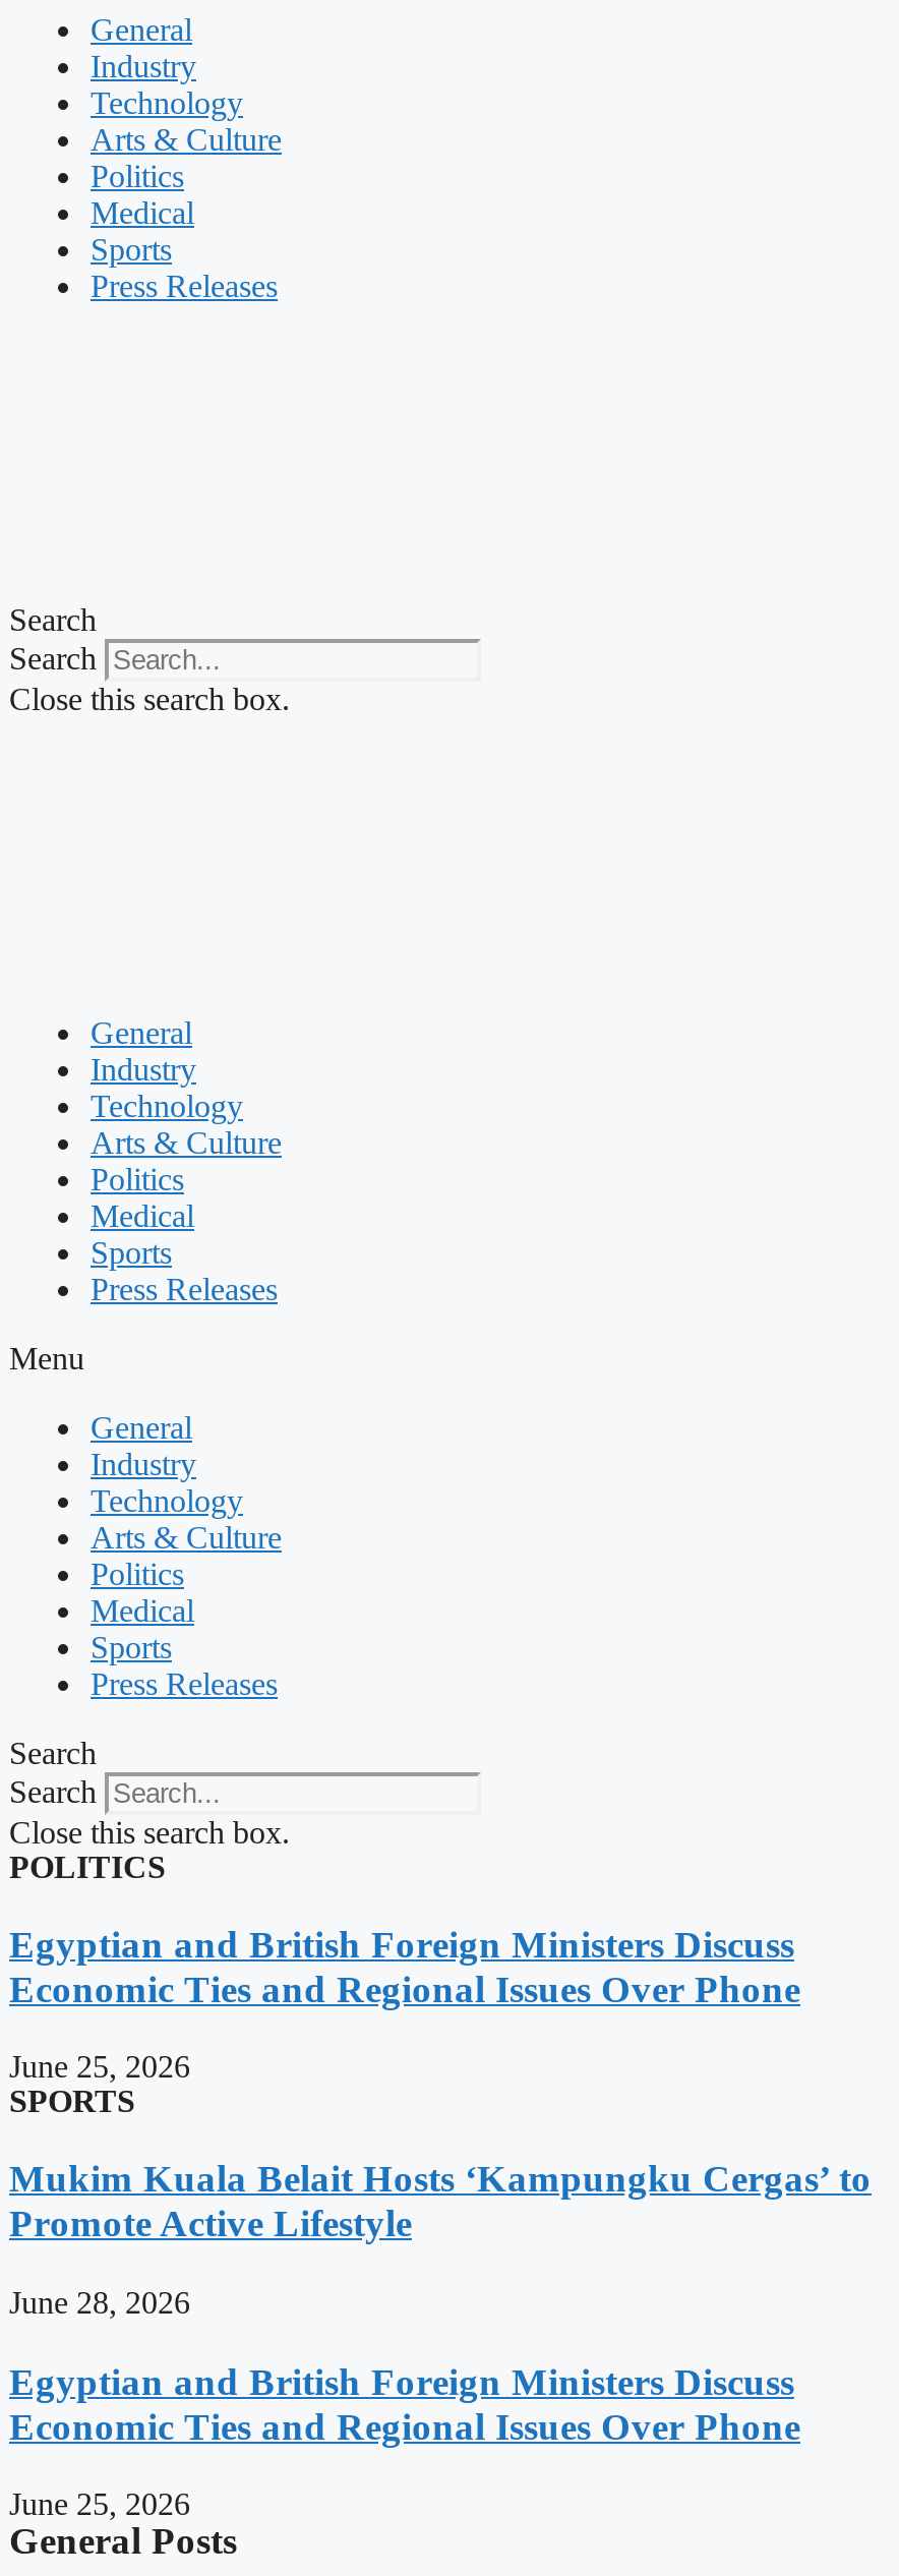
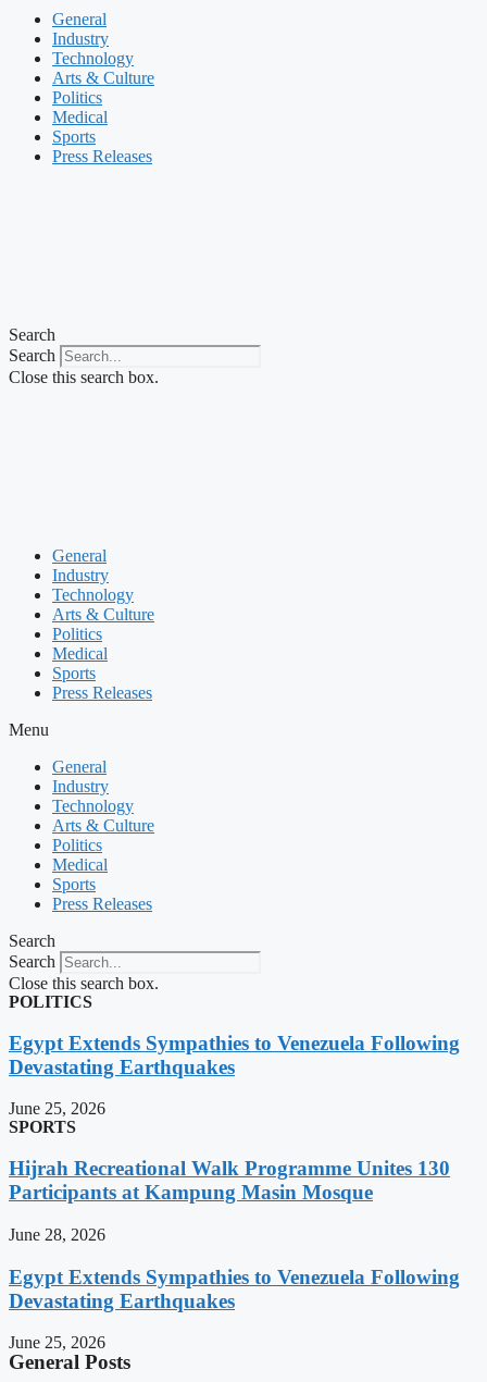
- Egyptian and British Foreign Ministers Discuss
- Economic Ties and Regional Issues Over Phone
+ Egypt Extends Sympathies to Venezuela Following
+ Devastating Earthquakes

- Mukim Kuala Belait Hosts ‘Kampungku Cergas’ to
- Promote Active Lifestyle
+ Hijrah Recreational Walk Programme Unites 130
+ Participants at Kampung Masin Mosque

- Egyptian and British Foreign Ministers Discuss
- Economic Ties and Regional Issues Over Phone
+ Egypt Extends Sympathies to Venezuela Following
+ Devastating Earthquakes
